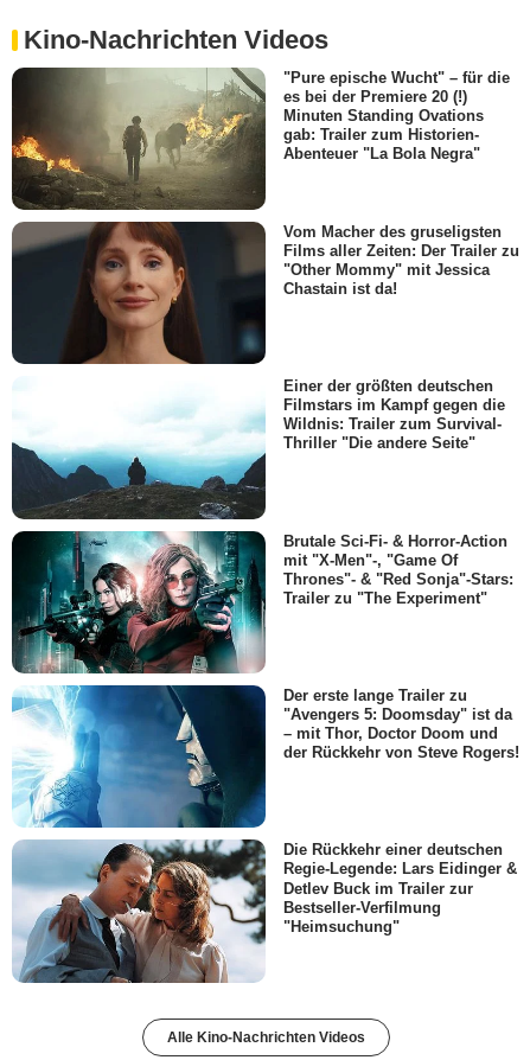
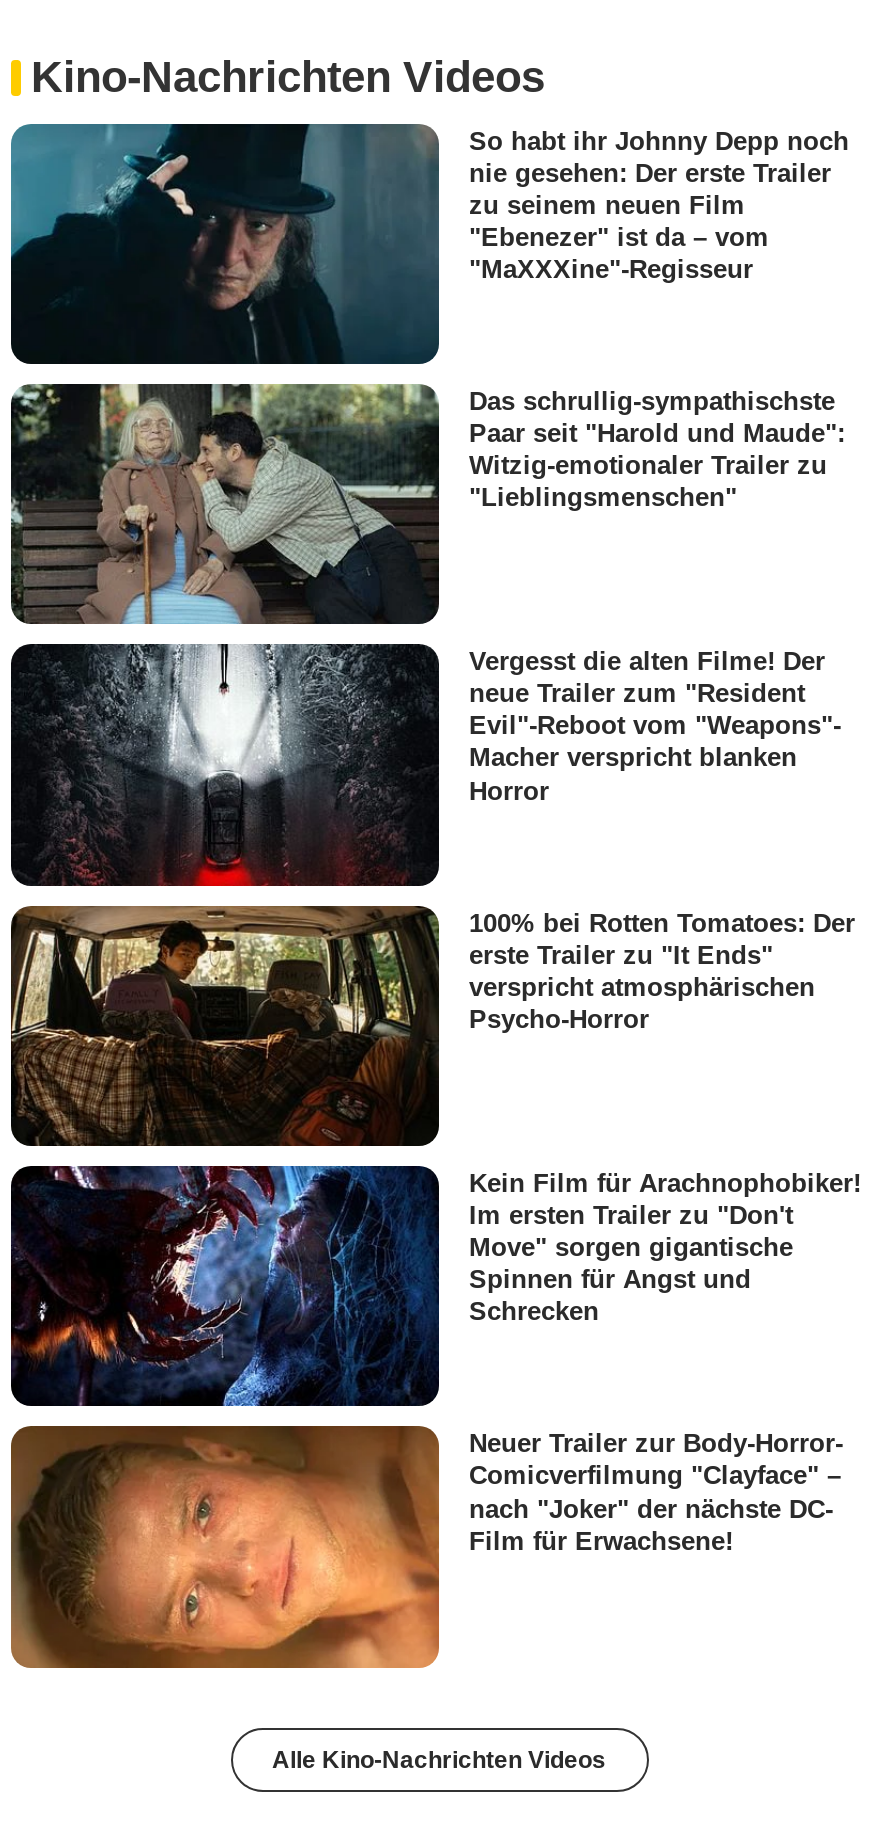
- [image]
- "Pure epische Wucht" – für die
- es bei der Premiere 20 (!)
- Minuten Standing Ovations
- gab: Trailer zum Historien-
- Abenteuer "La Bola Negra"
+ [image]
+ So habt ihr Johnny Depp noch
+ nie gesehen: Der erste Trailer
+ zu seinem neuen Film
+ "Ebenezer" ist da – vom
+ "MaXXXine"-Regisseur

- [image]
- Vom Macher des gruseligsten
- Films aller Zeiten: Der Trailer zu
- "Other Mommy" mit Jessica
- Chastain ist da!
+ [image]
+ Das schrullig-sympathischste
+ Paar seit "Harold und Maude":
+ Witzig-emotionaler Trailer zu
+ "Lieblingsmenschen"

- [image]
- Einer der größten deutschen
- Filmstars im Kampf gegen die
- Wildnis: Trailer zum Survival-
- Thriller "Die andere Seite"
+ [image]
+ Vergesst die alten Filme! Der
+ neue Trailer zum "Resident
+ Evil"-Reboot vom "Weapons"-
+ Macher verspricht blanken
+ Horror

- [image]
- Brutale Sci-Fi- & Horror-Action
- mit "X-Men"-, "Game Of
- Thrones"- & "Red Sonja"-Stars:
- Trailer zu "The Experiment"
+ [image]
+ 100% bei Rotten Tomatoes: Der
+ erste Trailer zu "It Ends"
+ verspricht atmosphärischen
+ Psycho-Horror

- [image]
- Der erste lange Trailer zu
- "Avengers 5: Doomsday" ist da
- – mit Thor, Doctor Doom und
- der Rückkehr von Steve Rogers!
+ [image]
+ Kein Film für Arachnophobiker!
+ Im ersten Trailer zu "Don't
+ Move" sorgen gigantische
+ Spinnen für Angst und
+ Schrecken

- [image]
- Die Rückkehr einer deutschen
- Regie-Legende: Lars Eidinger &
- Detlev Buck im Trailer zur
- Bestseller-Verfilmung
- "Heimsuchung"
+ [image]
+ Neuer Trailer zur Body-Horror-
+ Comicverfilmung "Clayface" –
+ nach "Joker" der nächste DC-
+ Film für Erwachsene!
